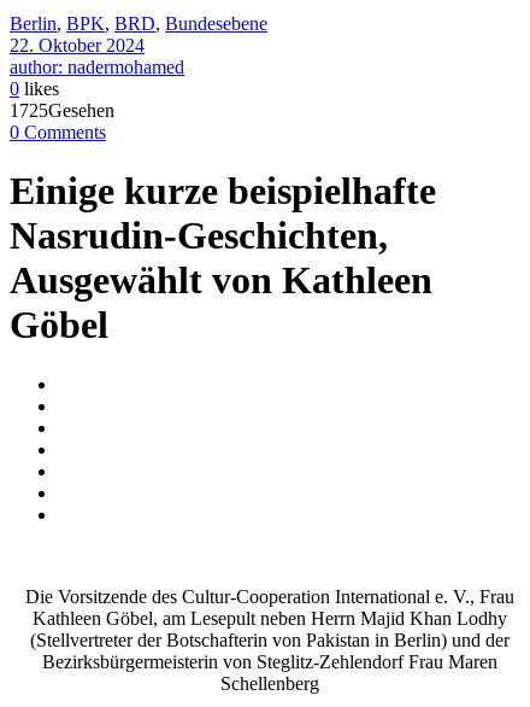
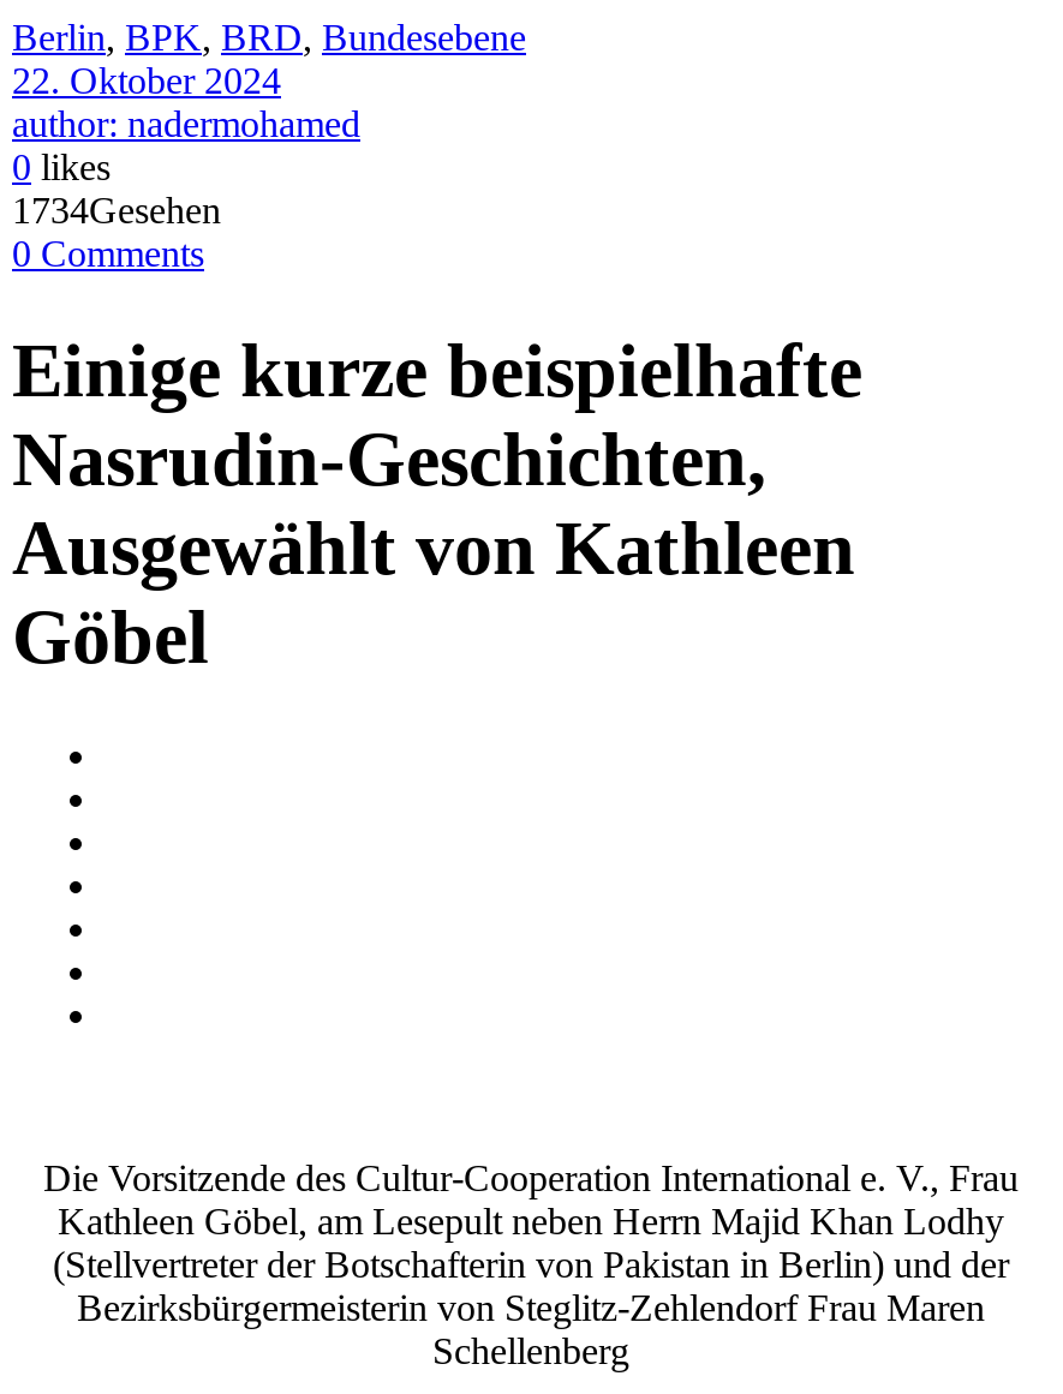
- 1725Gesehen
+ 1734Gesehen
